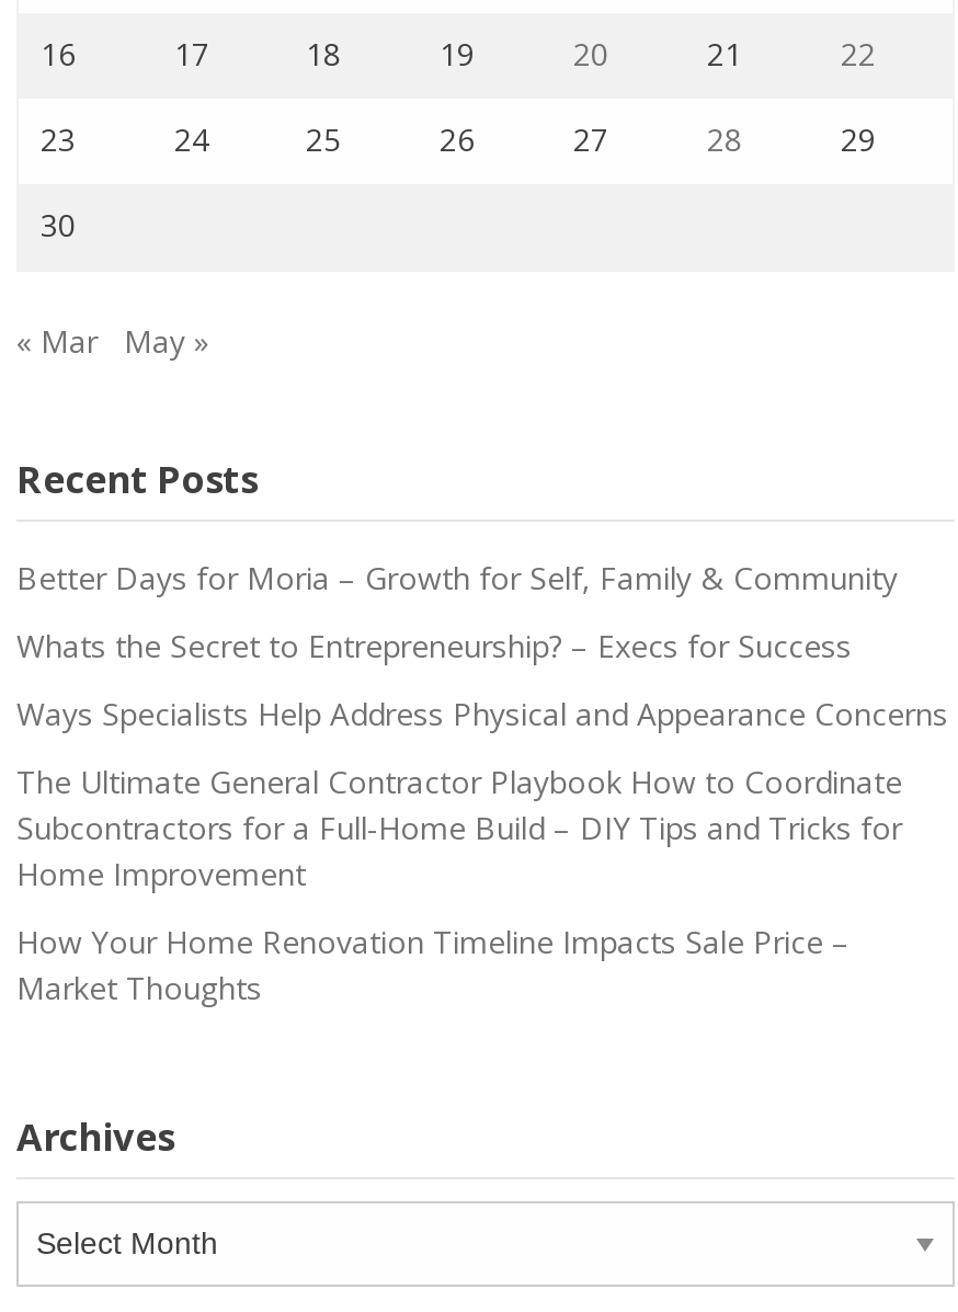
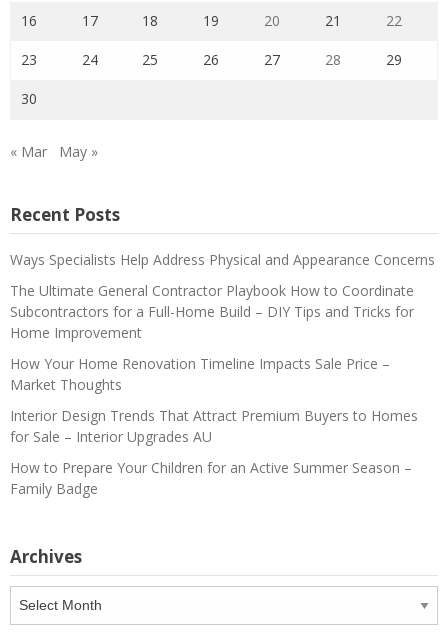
- Better Days for Moria – Growth for Self, Family & Community
- Whats the Secret to Entrepreneurship? – Execs for Success

moved up: Ways Specialists Help Address Physical and Appearance Concerns | The Ultimate General Contractor Playbook How to Coordinate | Subcontractors for a Full-Home Build – DIY Tips and Tricks for | Home Improvement | How Your Home Renovation Timeline Impacts Sale Price – | Market Thoughts

+ Interior Design Trends That Attract Premium Buyers to Homes
+ for Sale – Interior Upgrades AU
+ How to Prepare Your Children for an Active Summer Season –
+ Family Badge
